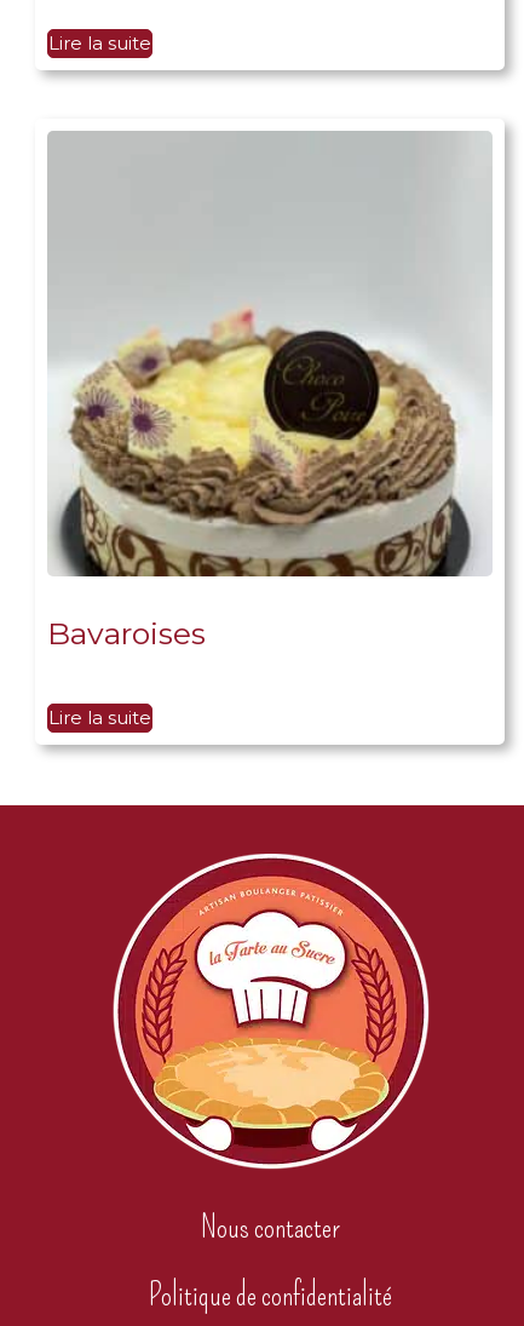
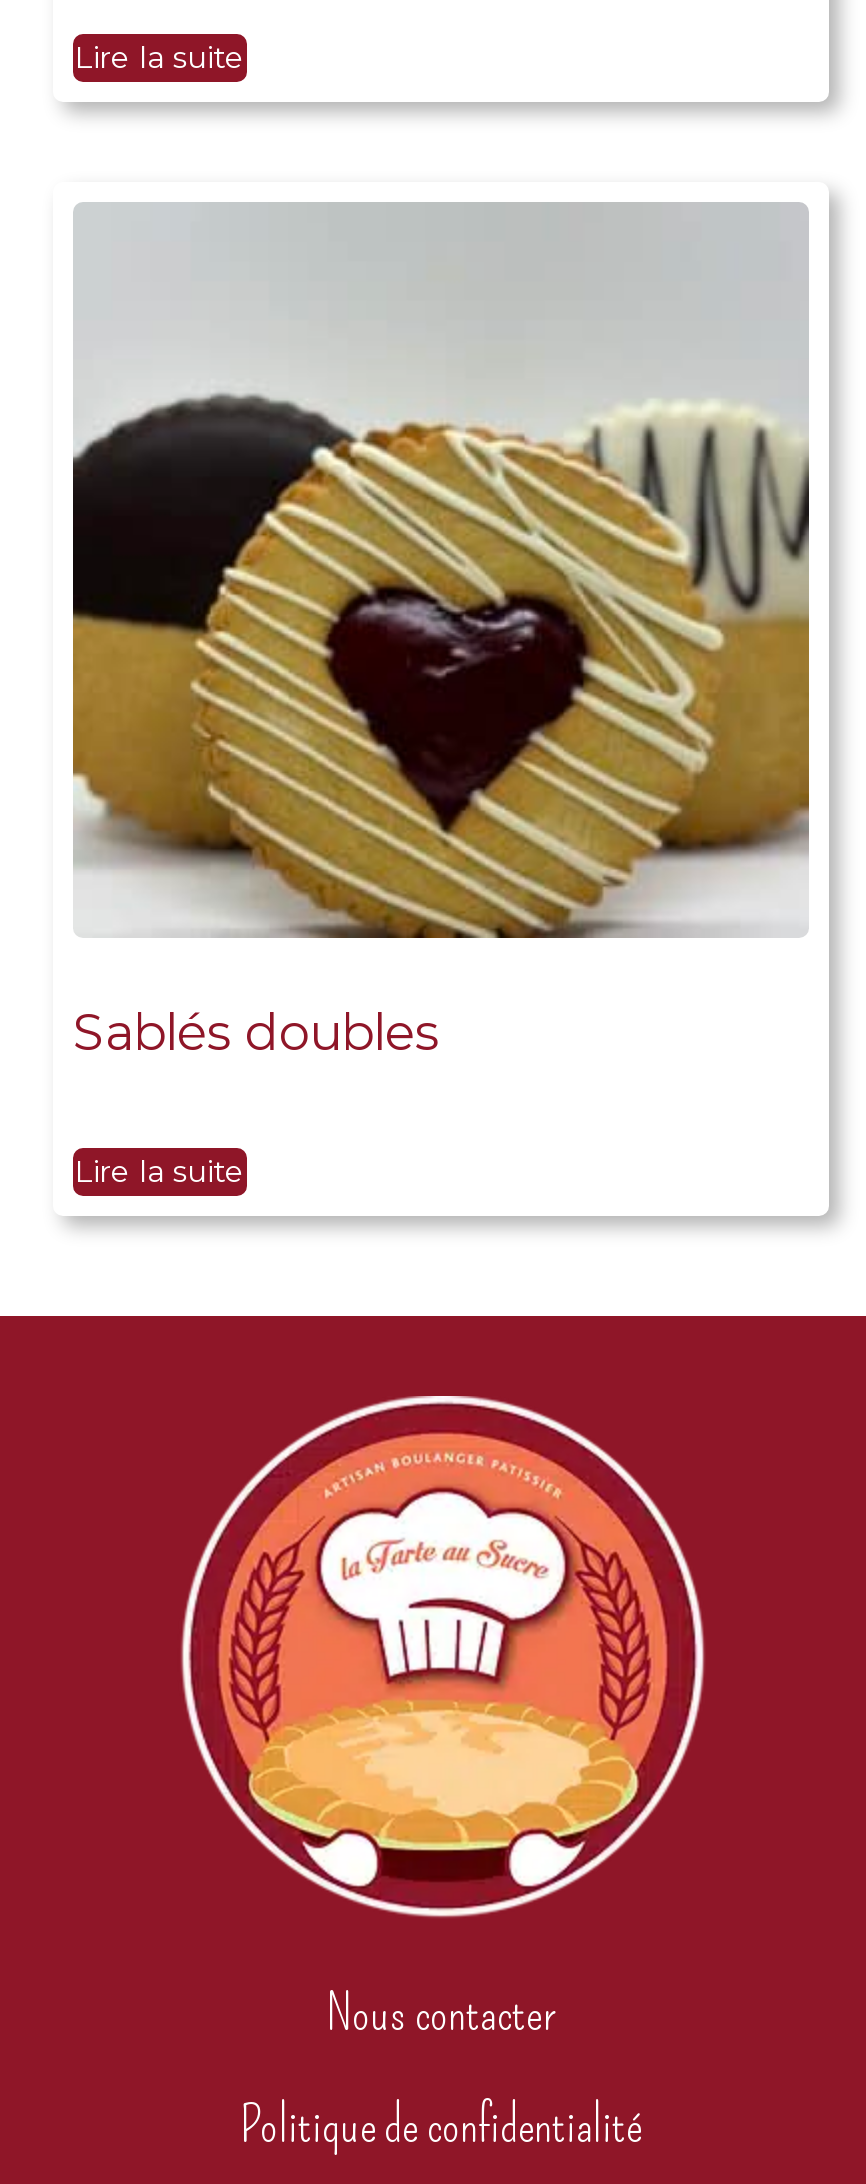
- [image]
- Bavaroises
+ [image]
+ Sablés doubles
